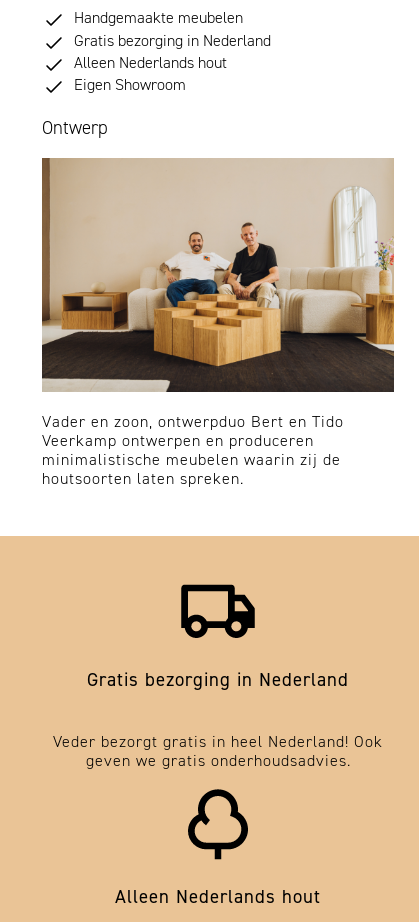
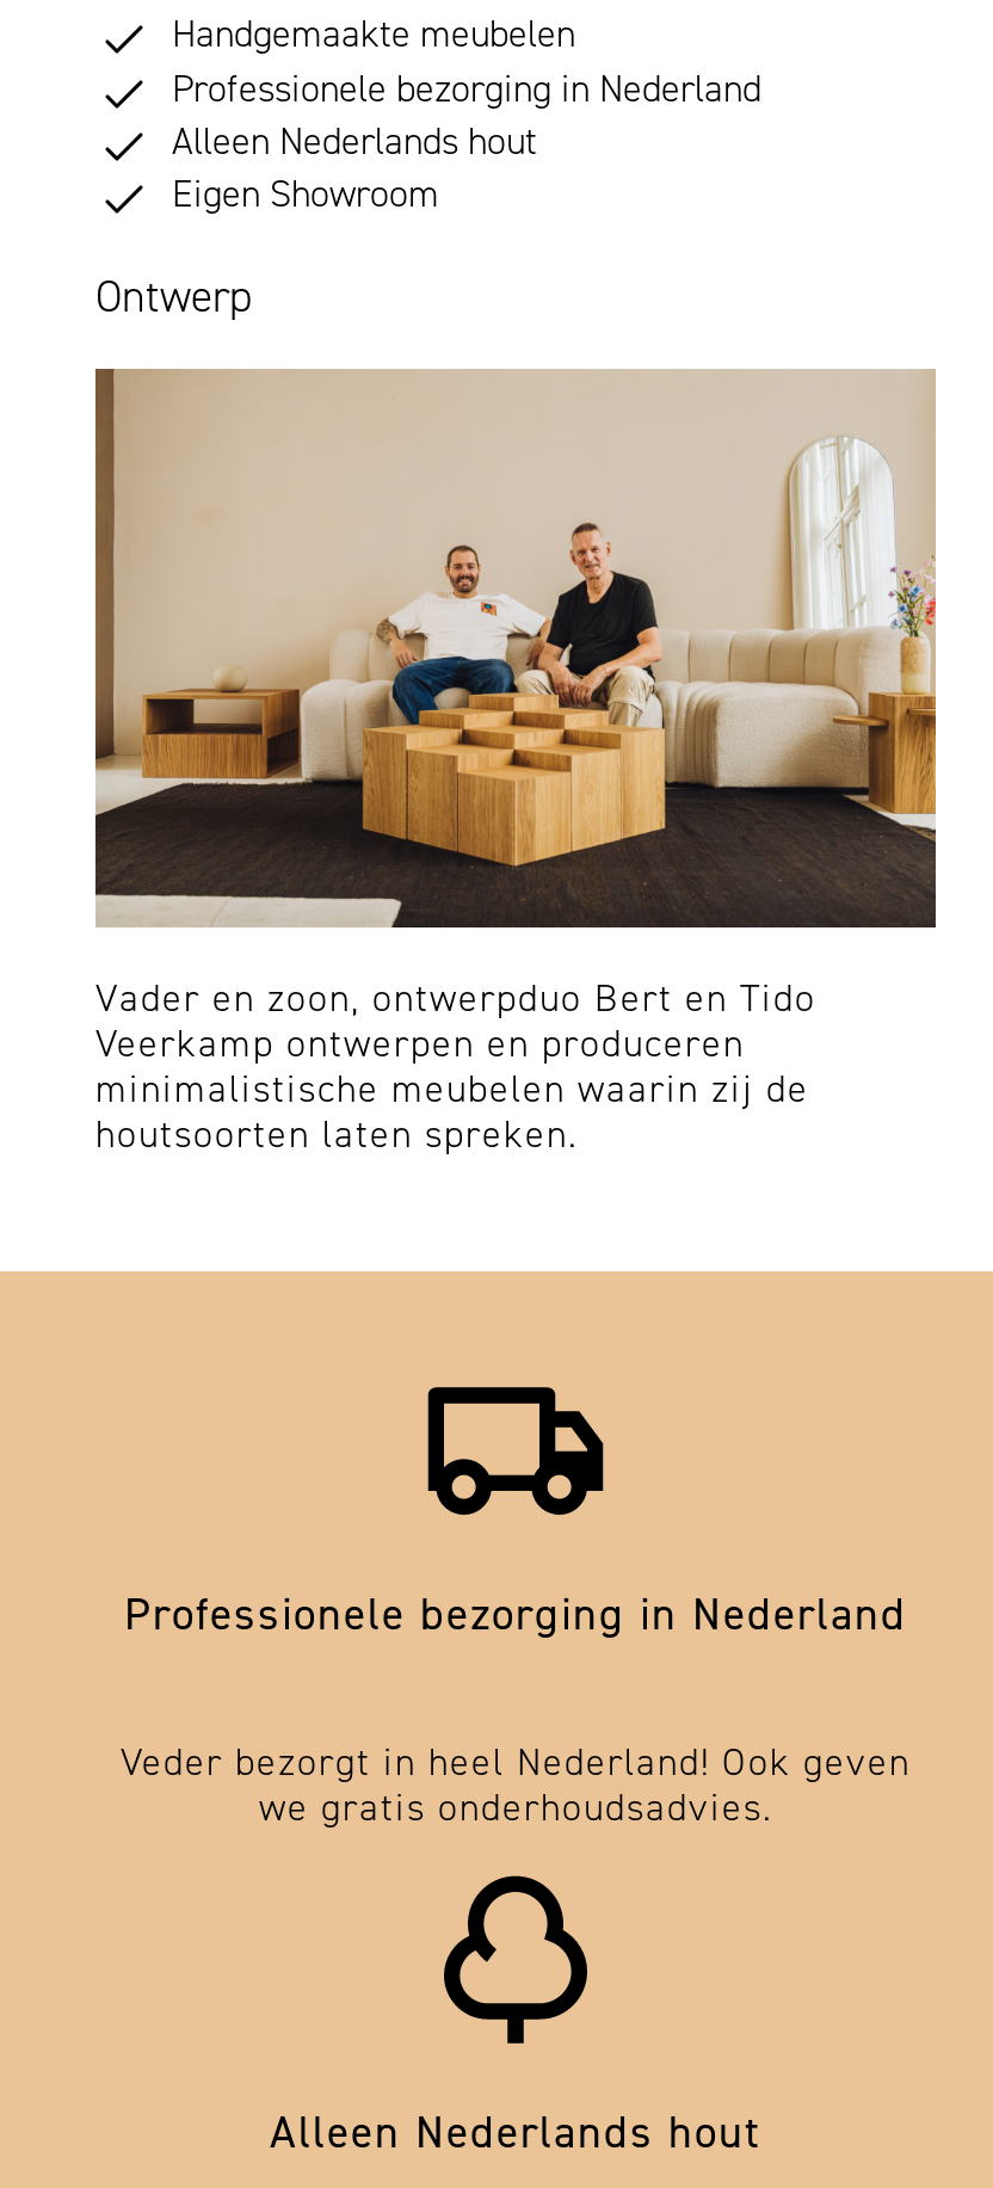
- Gratis bezorging in Nederland
+ Professionele bezorging in Nederland

- Gratis bezorging in Nederland
+ Professionele bezorging in Nederland

- Veder bezorgt gratis in heel Nederland! Ook
- geven we gratis onderhoudsadvies.
+ Veder bezorgt in heel Nederland! Ook geven
+ we gratis onderhoudsadvies.
